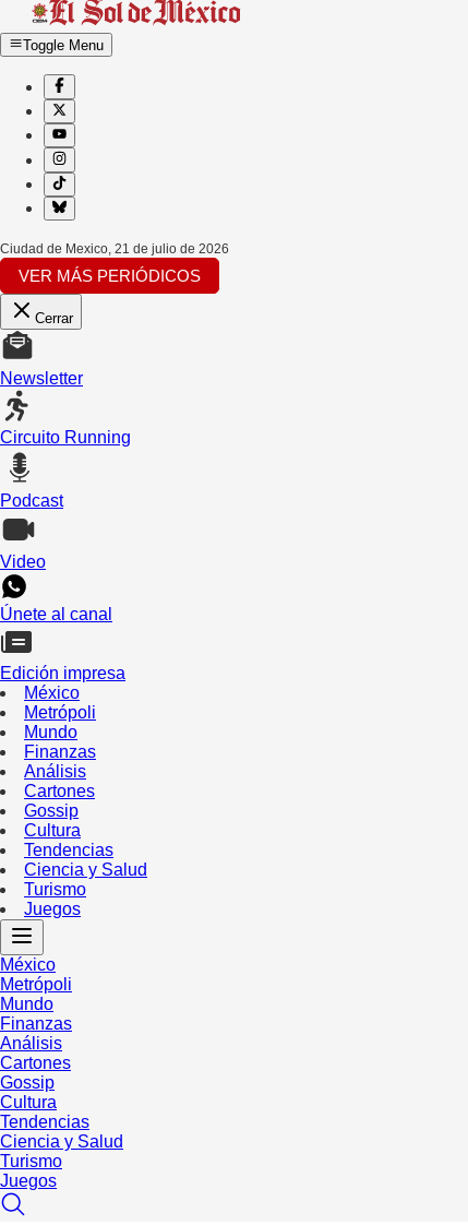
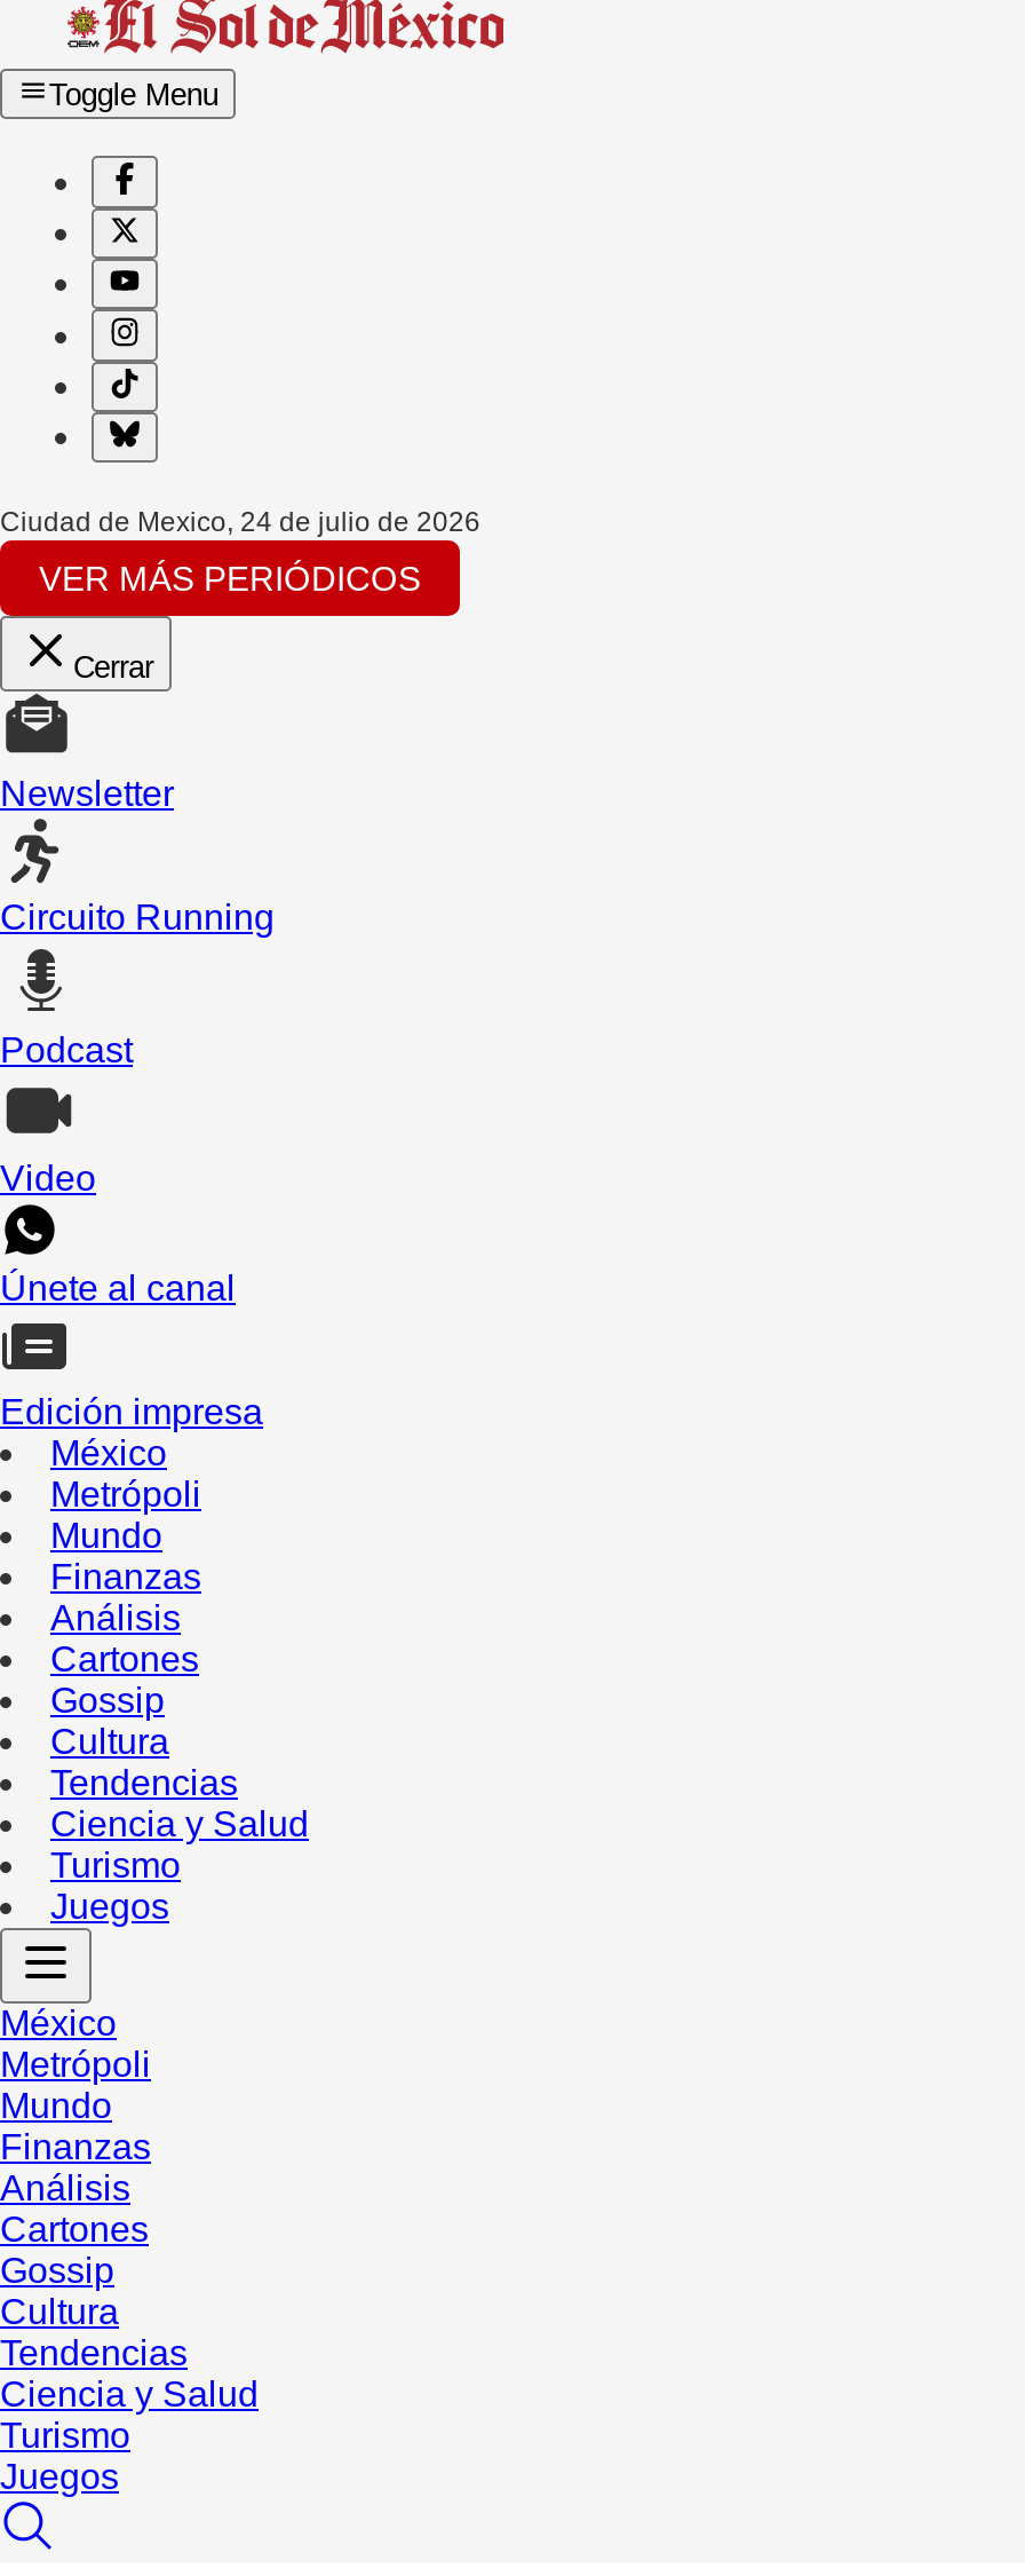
- Ciudad de Mexico, 21 de julio de 2026
+ Ciudad de Mexico, 24 de julio de 2026
